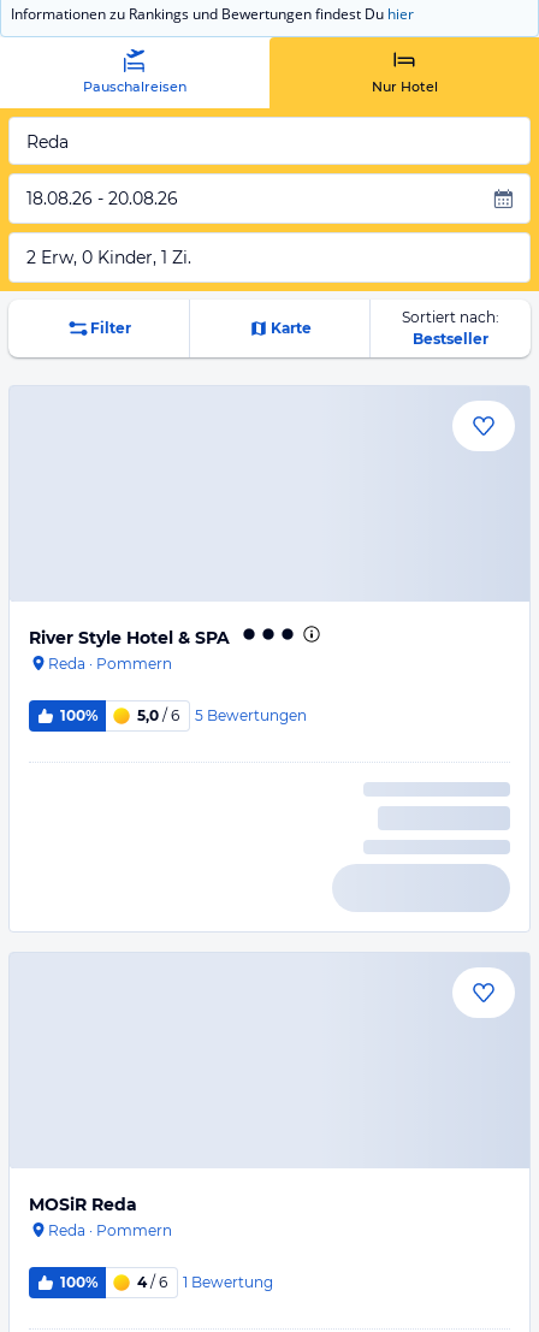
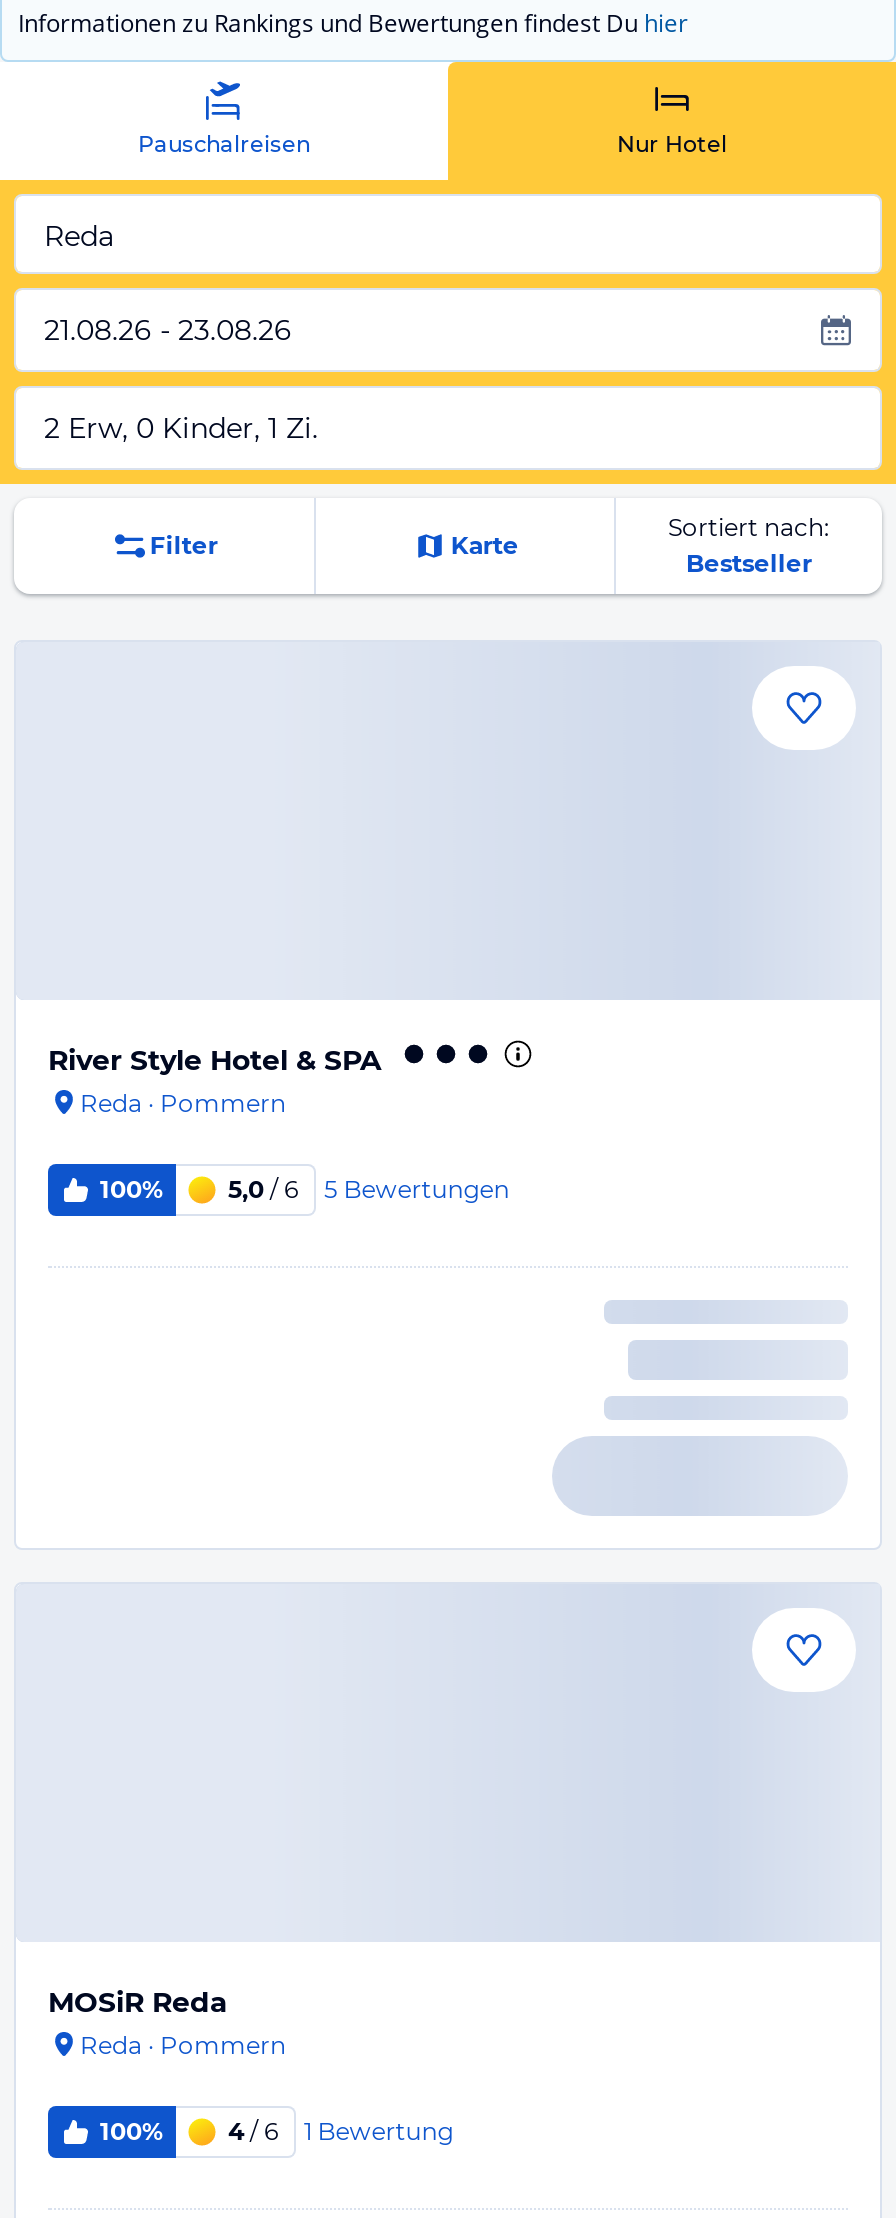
- 18.08.26 - 20.08.26
+ 21.08.26 - 23.08.26
